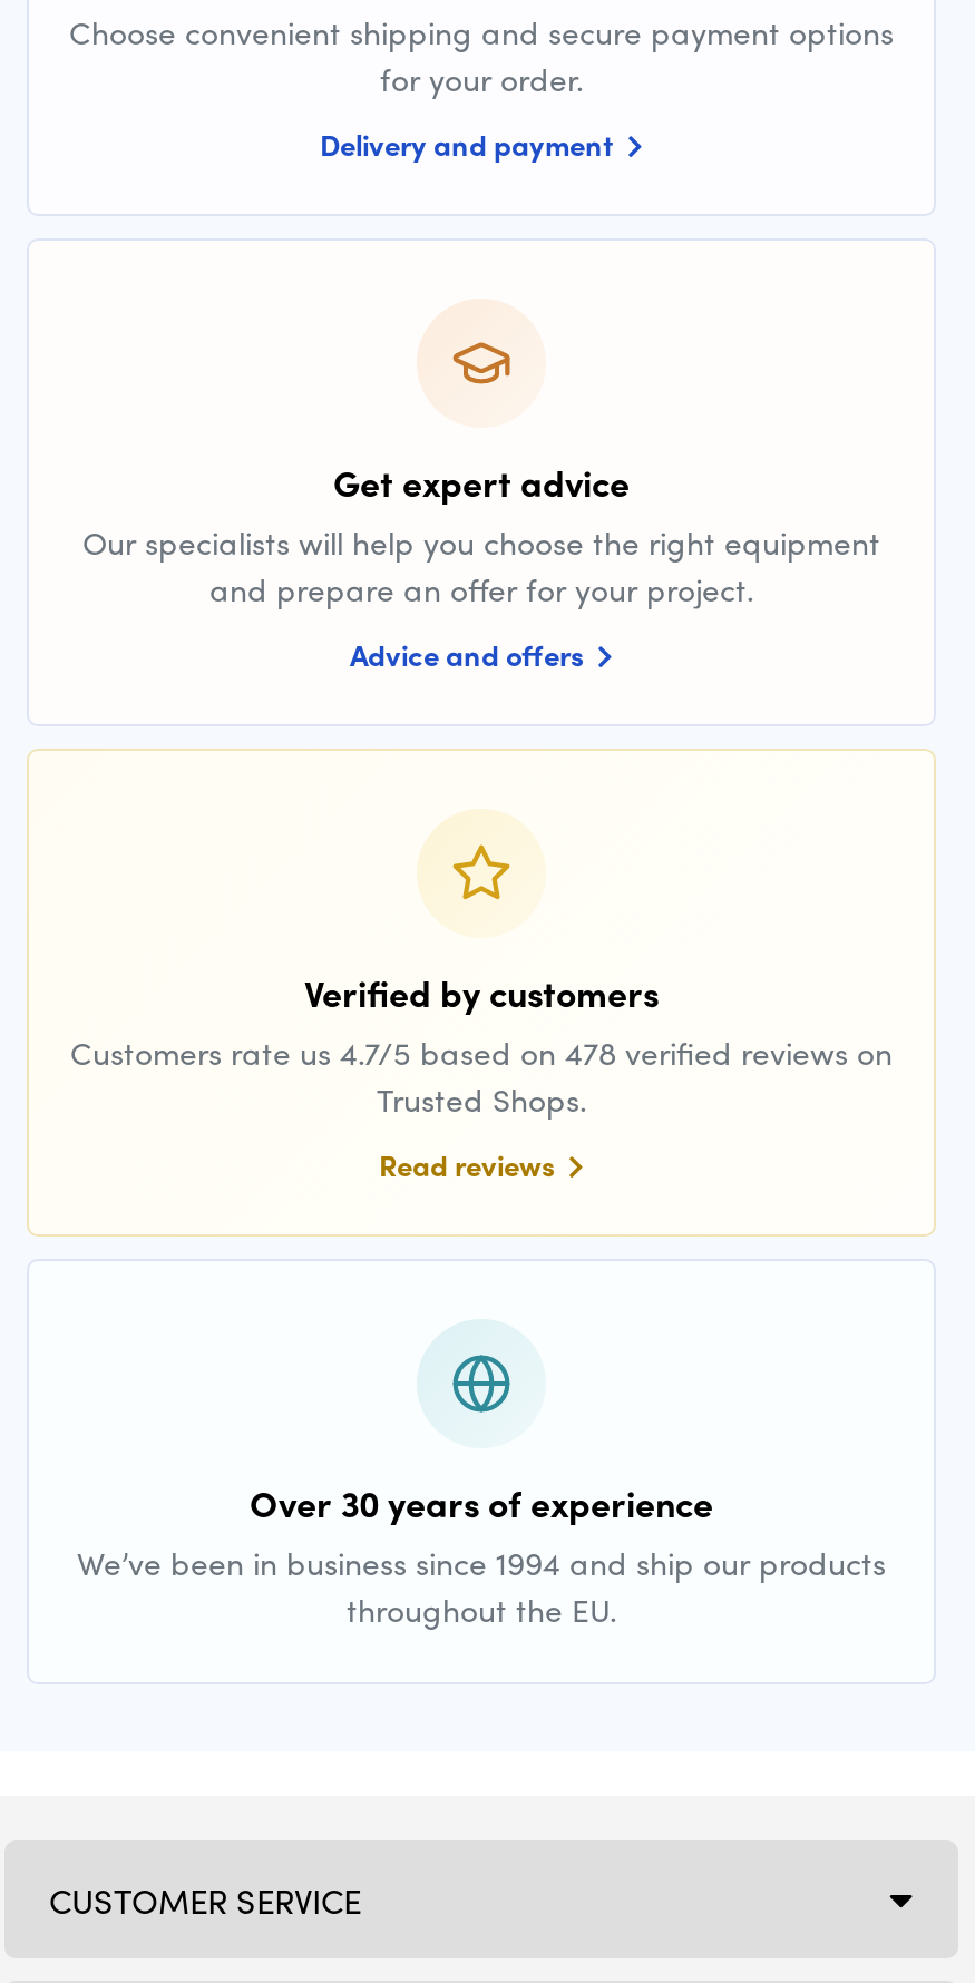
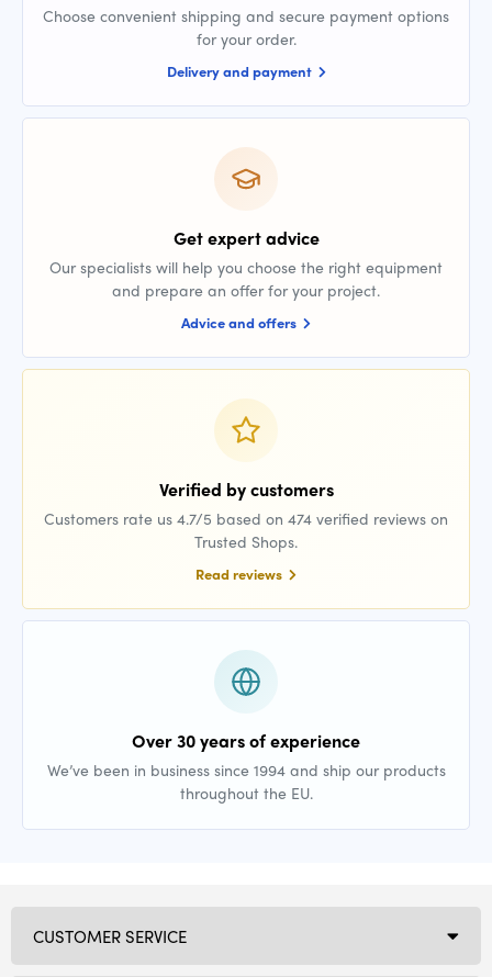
- Customers rate us 4.7/5 based on 478 verified reviews on
+ Customers rate us 4.7/5 based on 474 verified reviews on
